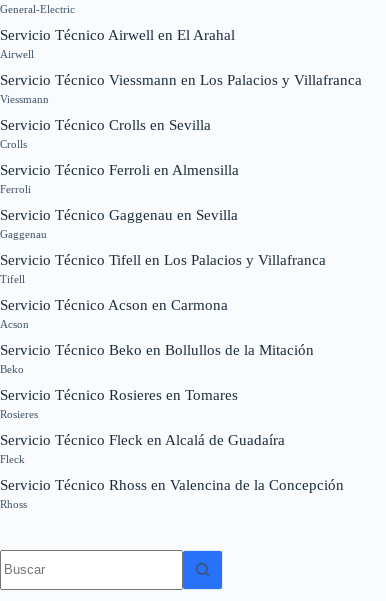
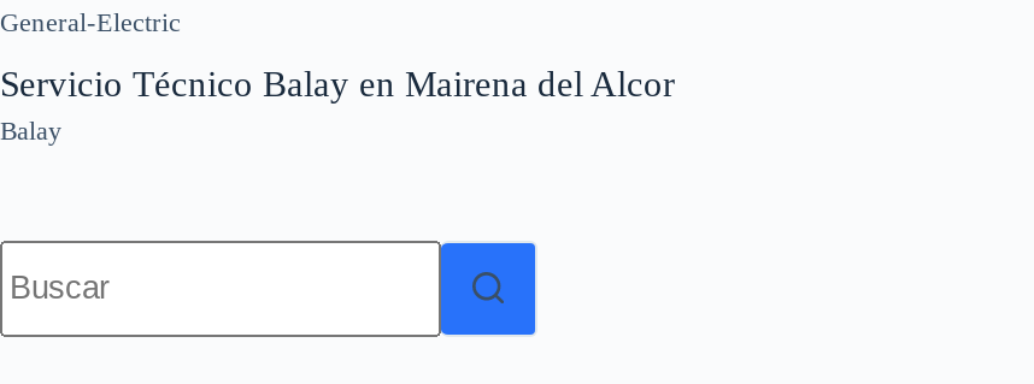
- Servicio Técnico Airwell en El Arahal
- Airwell
- Servicio Técnico Viessmann en Los Palacios y Villafranca
- Viessmann
- Servicio Técnico Crolls en Sevilla
- Crolls
- Servicio Técnico Ferroli en Almensilla
- Ferroli
- Servicio Técnico Gaggenau en Sevilla
- Gaggenau
- Servicio Técnico Tifell en Los Palacios y Villafranca
- Tifell
- Servicio Técnico Acson en Carmona
- Acson
- Servicio Técnico Beko en Bollullos de la Mitación
- Beko
- Servicio Técnico Rosieres en Tomares
- Rosieres
- Servicio Técnico Fleck en Alcalá de Guadaíra
- Fleck
- Servicio Técnico Rhoss en Valencina de la Concepción
- Rhoss
+ Servicio Técnico Balay en Mairena del Alcor
+ Balay
